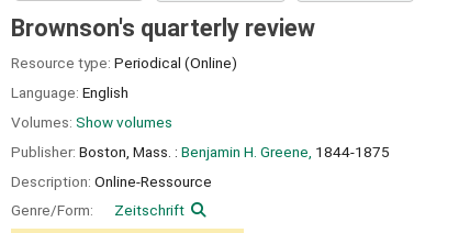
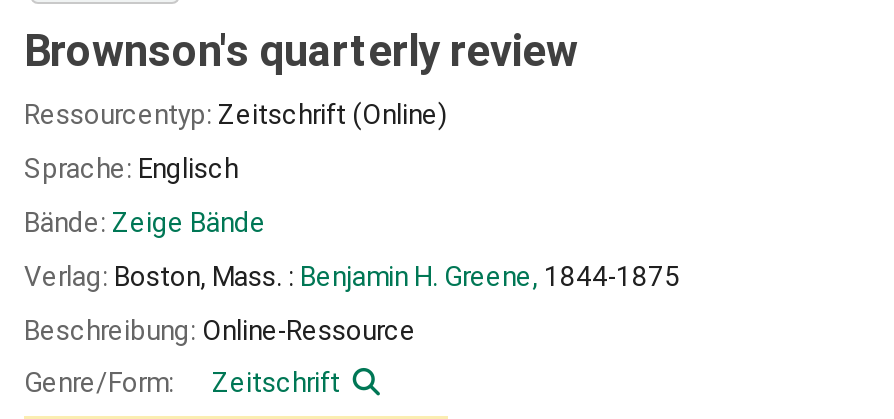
- Resource type: Periodical (Online)
+ Ressourcentyp: Zeitschrift (Online)

- Language: English
+ Sprache: Englisch

- Volumes: Show volumes
+ Bände: Zeige Bände

- Publisher: Boston, Mass. : Benjamin H. Greene, 1844-1875
+ Verlag: Boston, Mass. : Benjamin H. Greene, 1844-1875

- Description: Online-Ressource
+ Beschreibung: Online-Ressource
